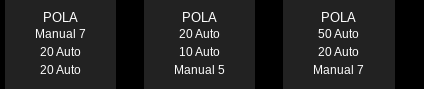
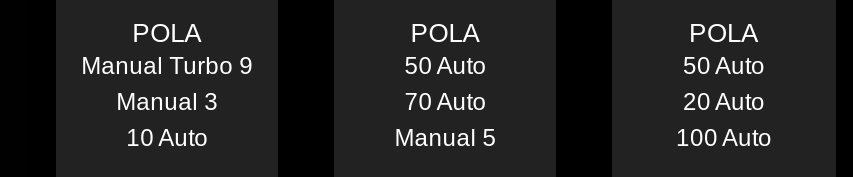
- Manual 7
- 20 Auto
- 20 Auto
+ Manual Turbo 9
+ Manual 3
+ 10 Auto

- 20 Auto
+ 50 Auto

- 10 Auto
+ 70 Auto

- Manual 7
+ 100 Auto
